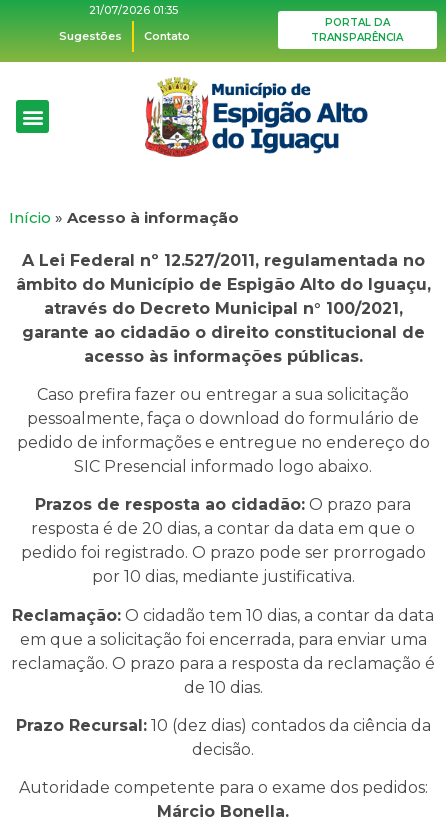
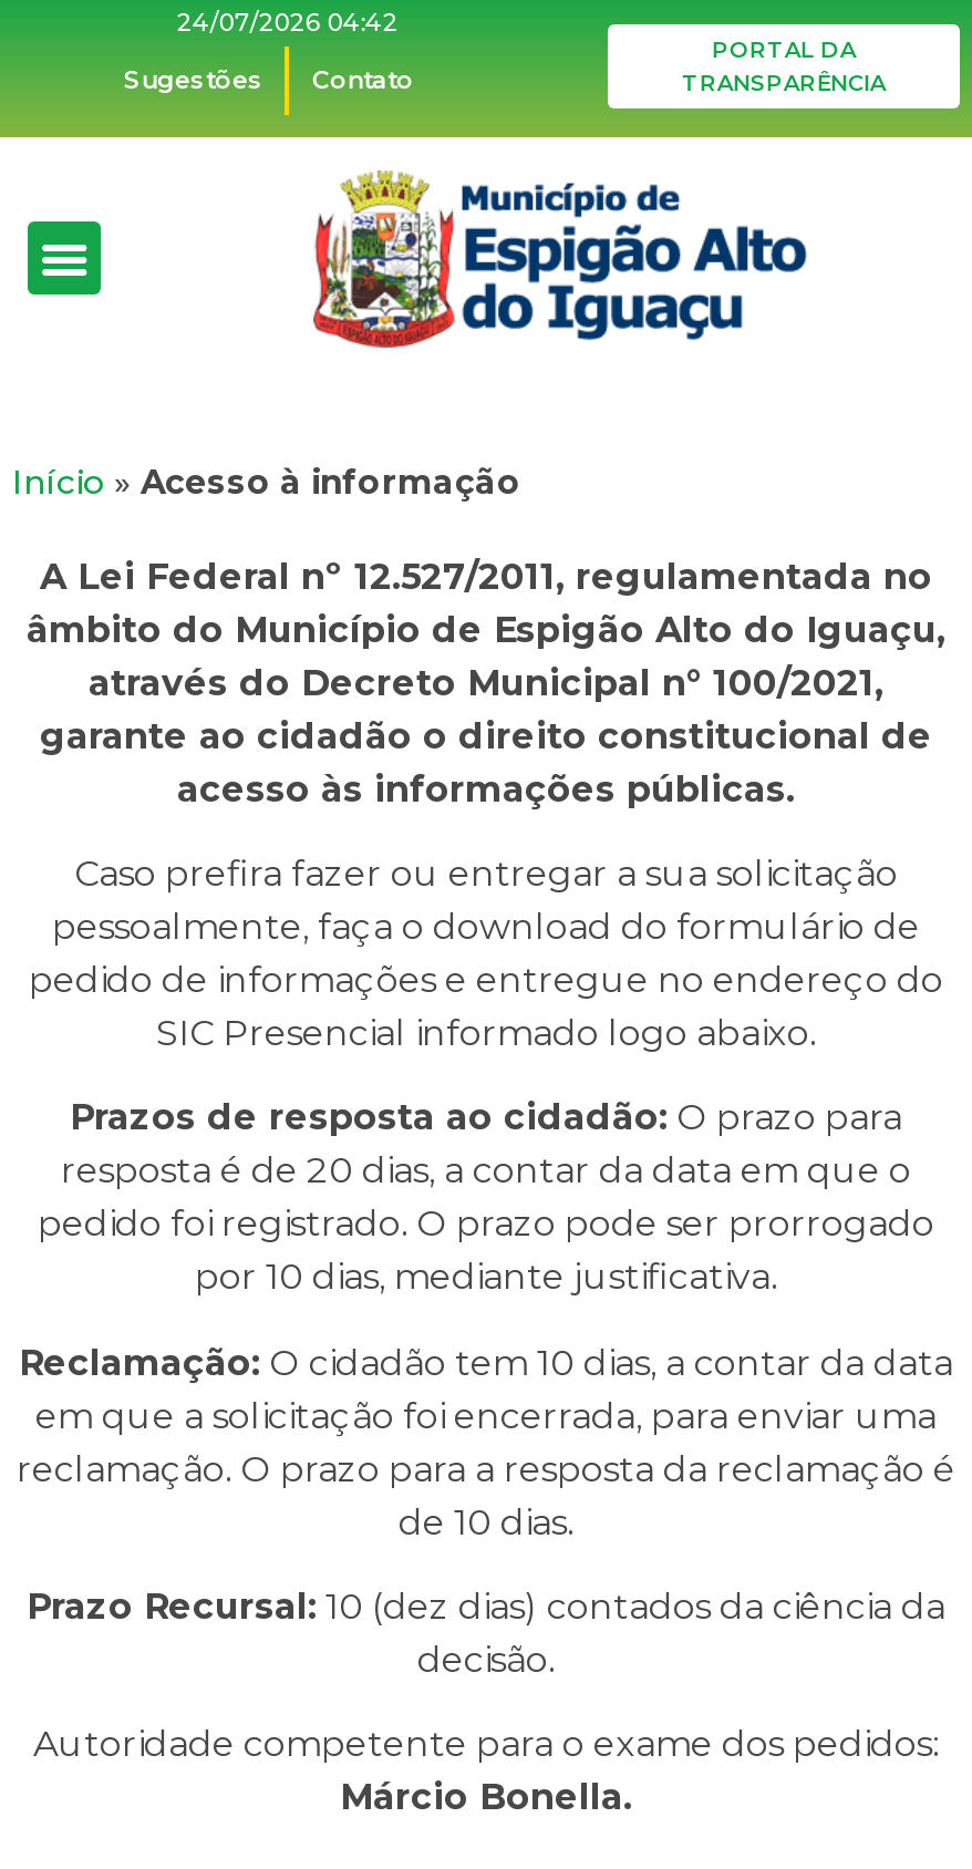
- 21/07/2026 01:35
+ 24/07/2026 04:42
